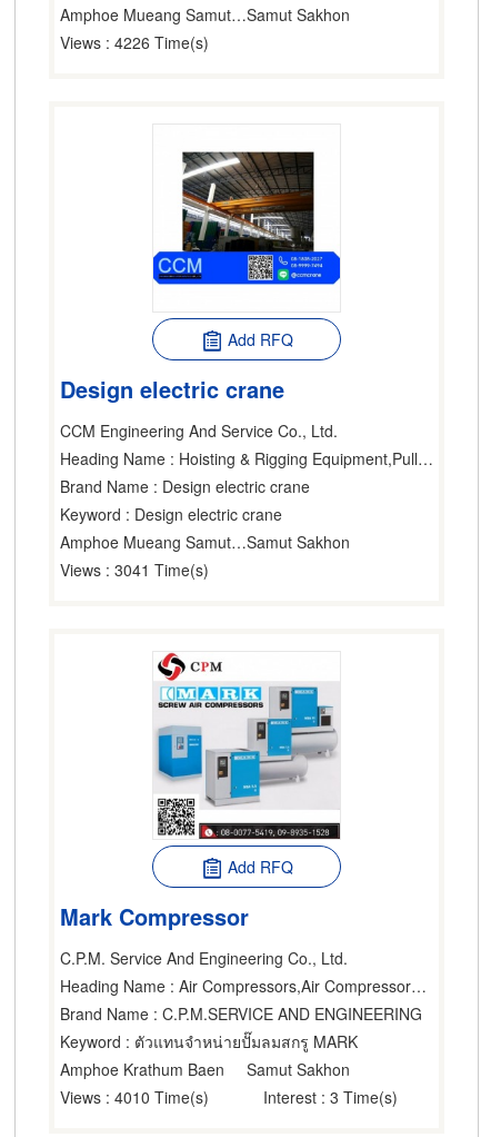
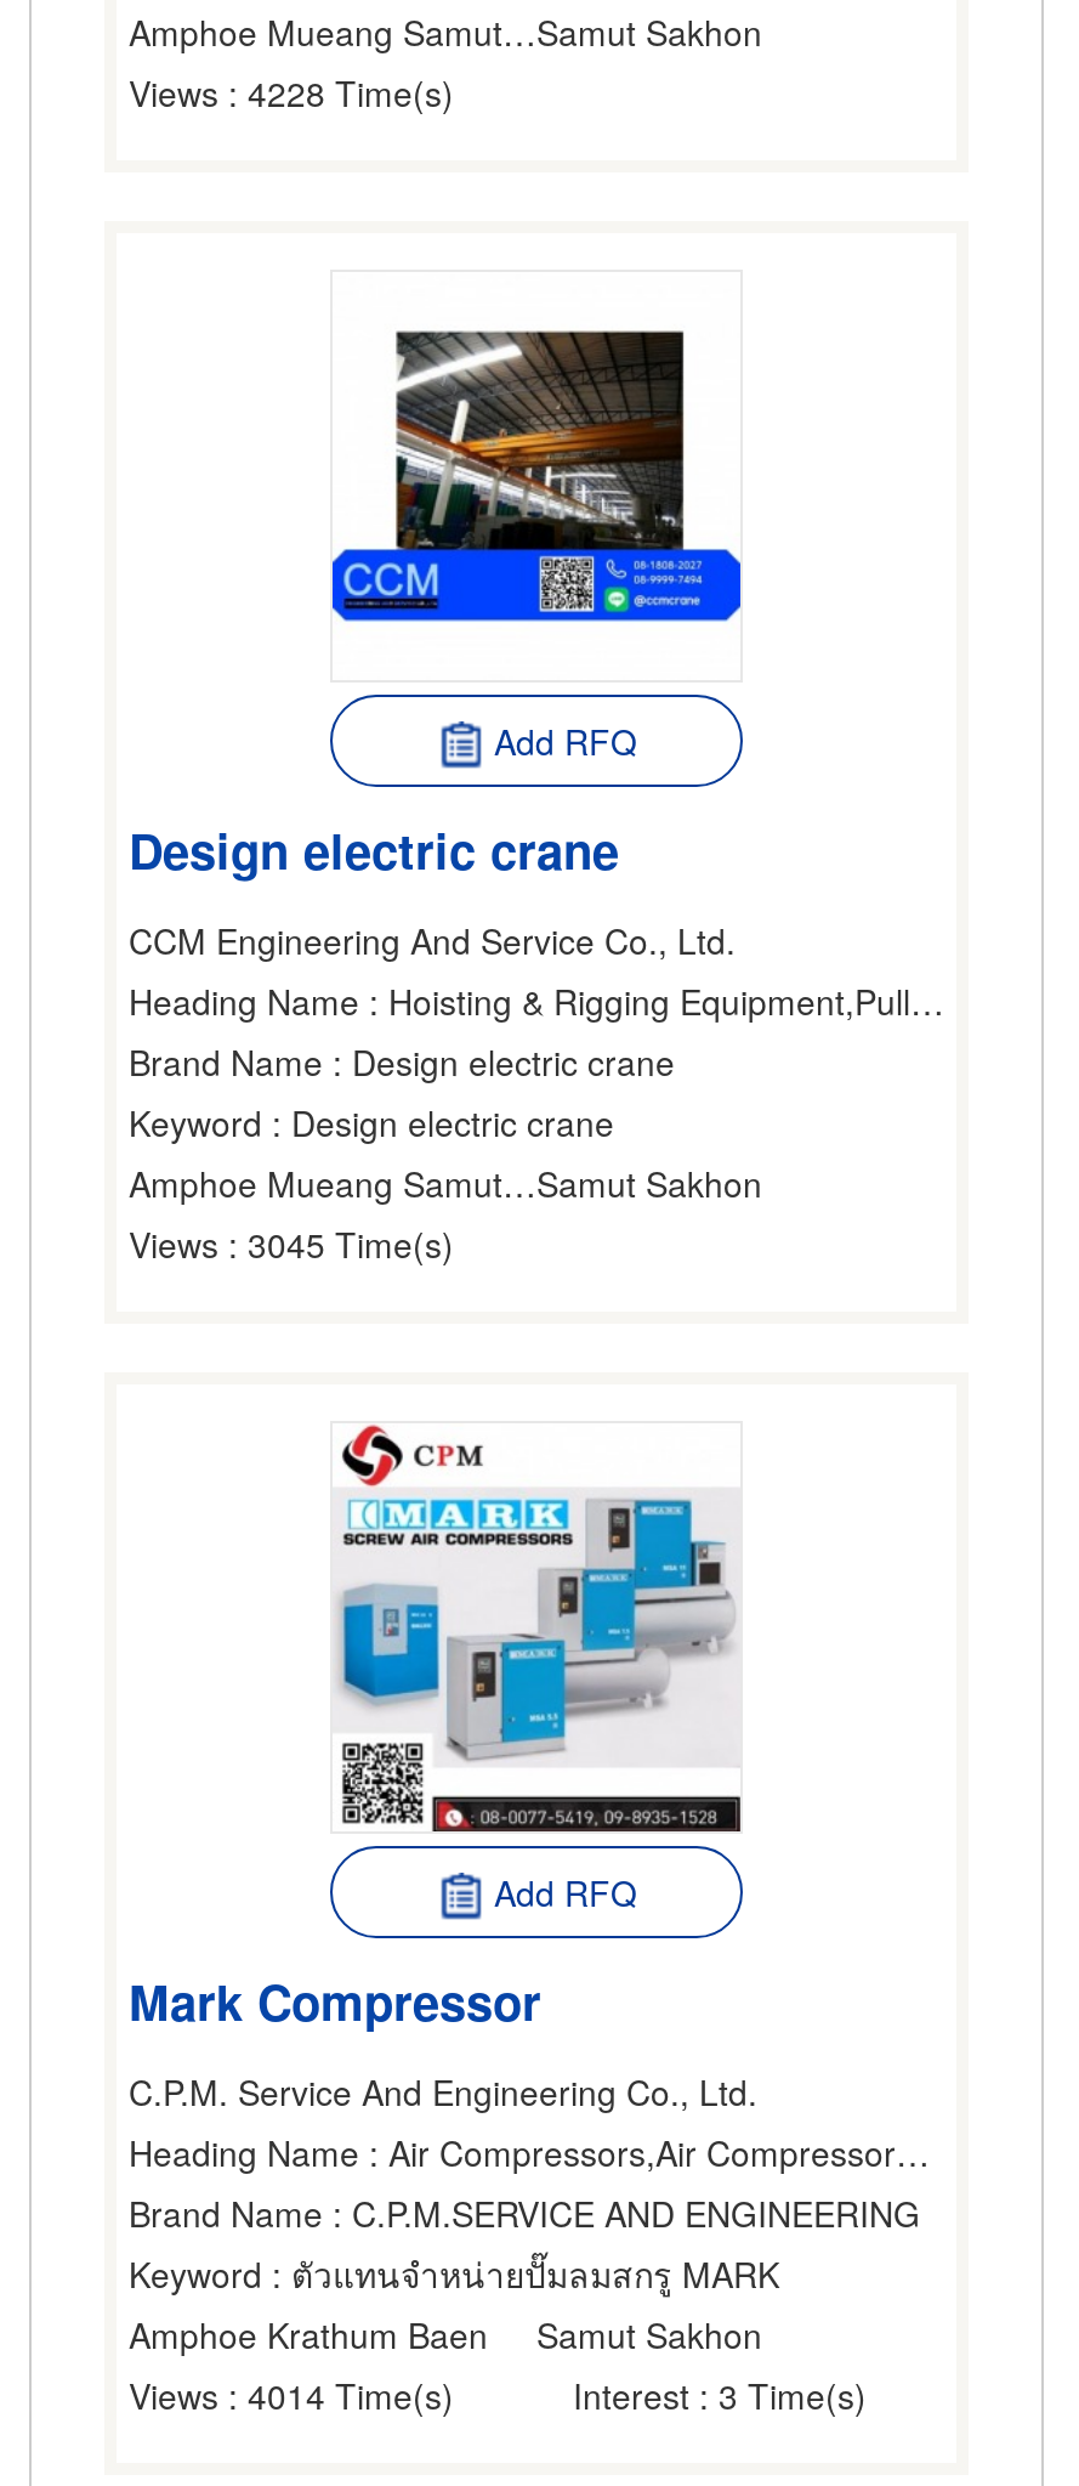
- Views: 4226 Time(s)
+ Views: 4228 Time(s)

- Views: 3041 Time(s)
+ Views: 3045 Time(s)

- Views: 4010 Time(s)
+ Views: 4014 Time(s)
